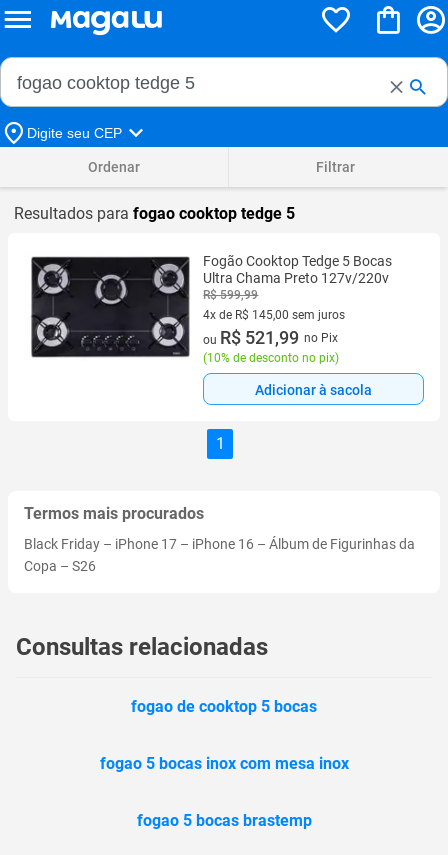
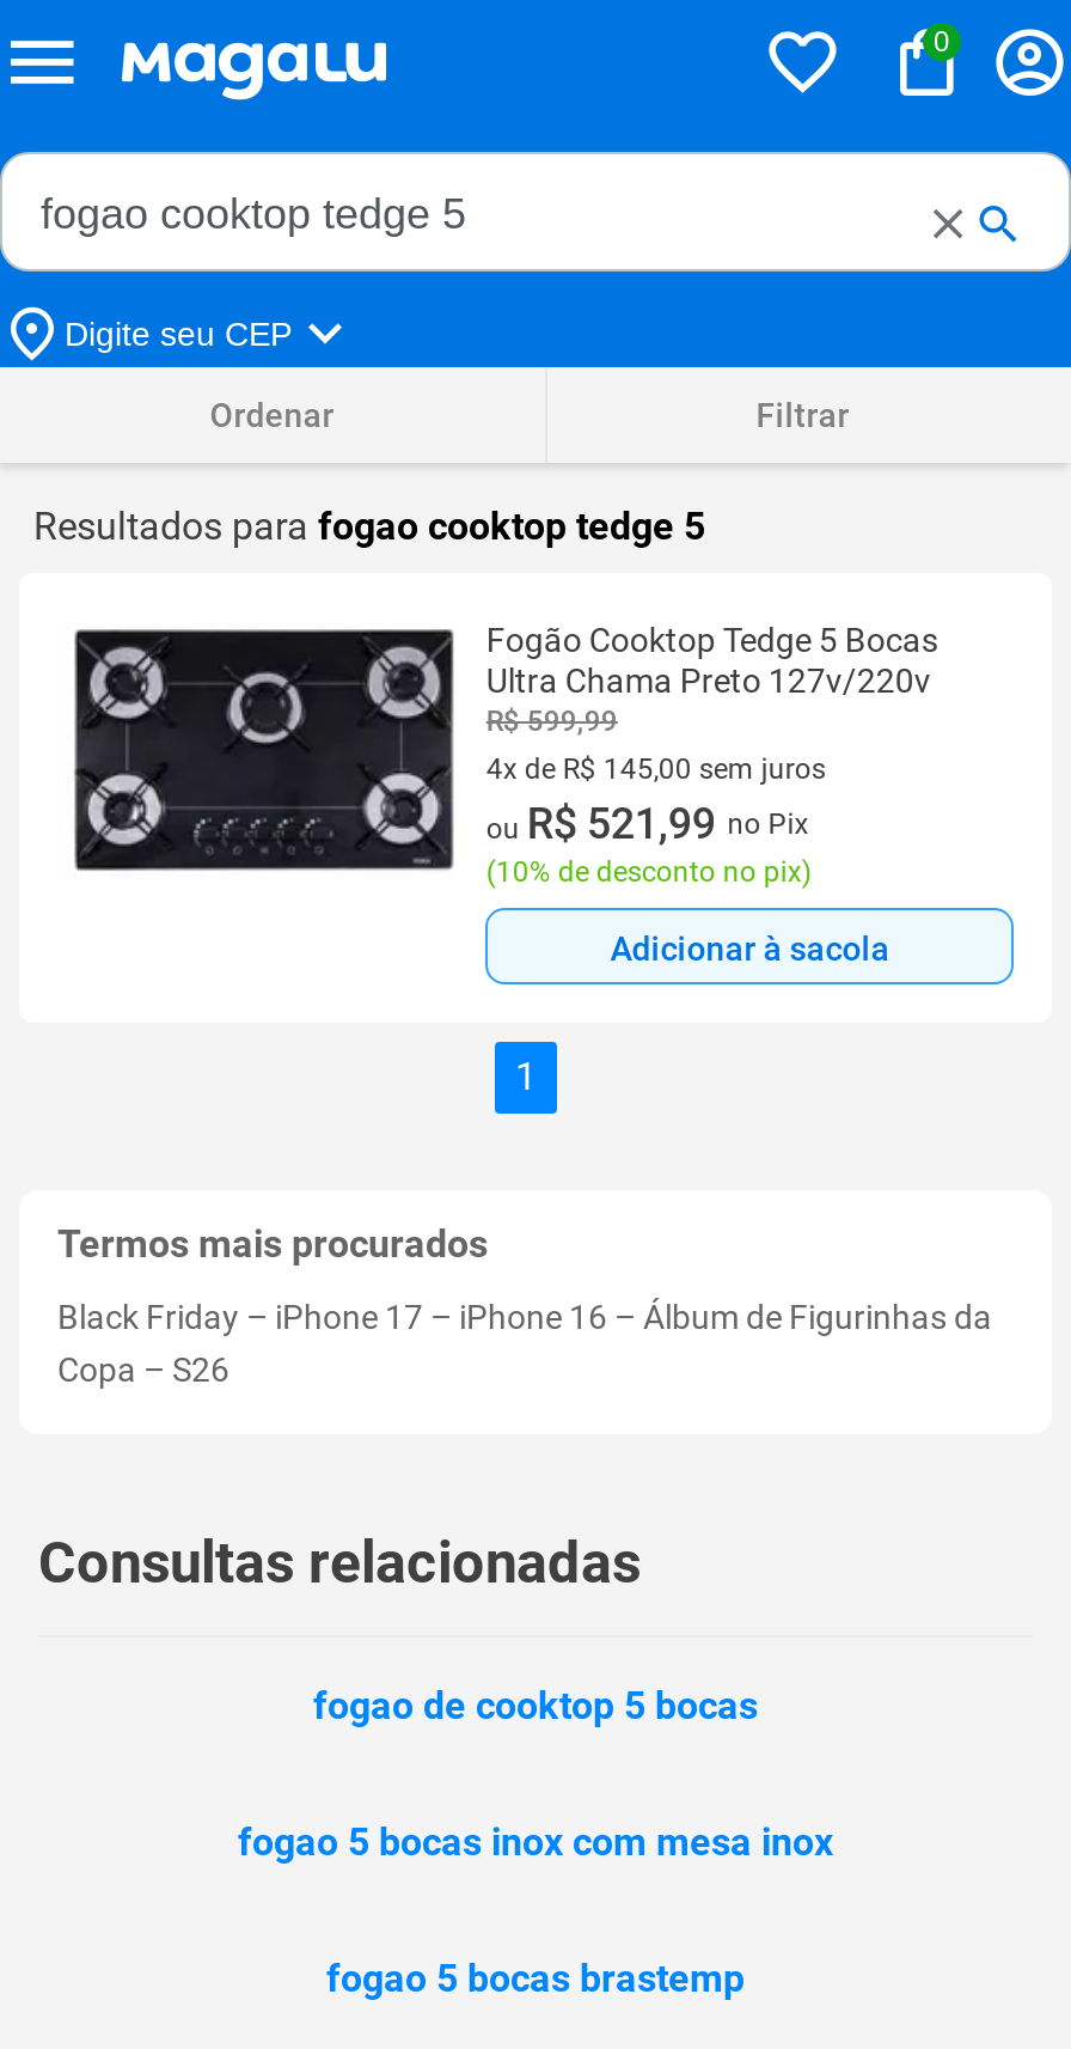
+ 0
